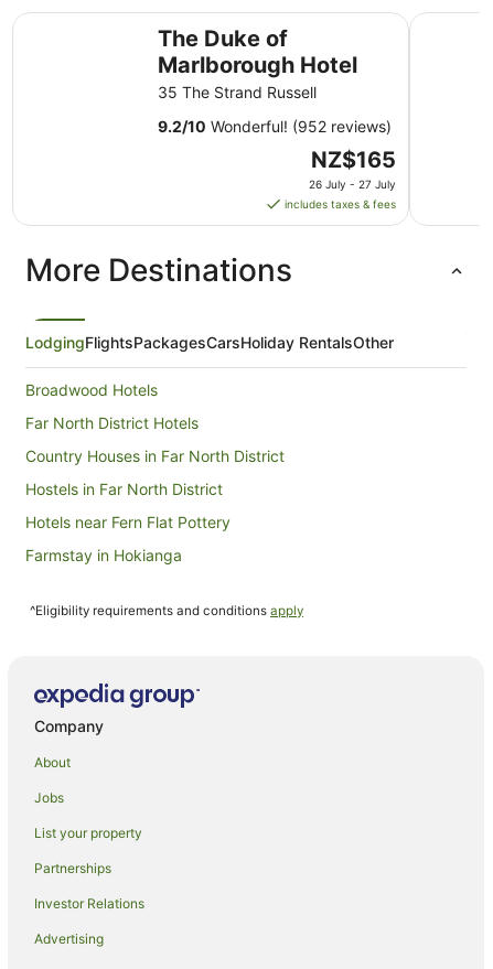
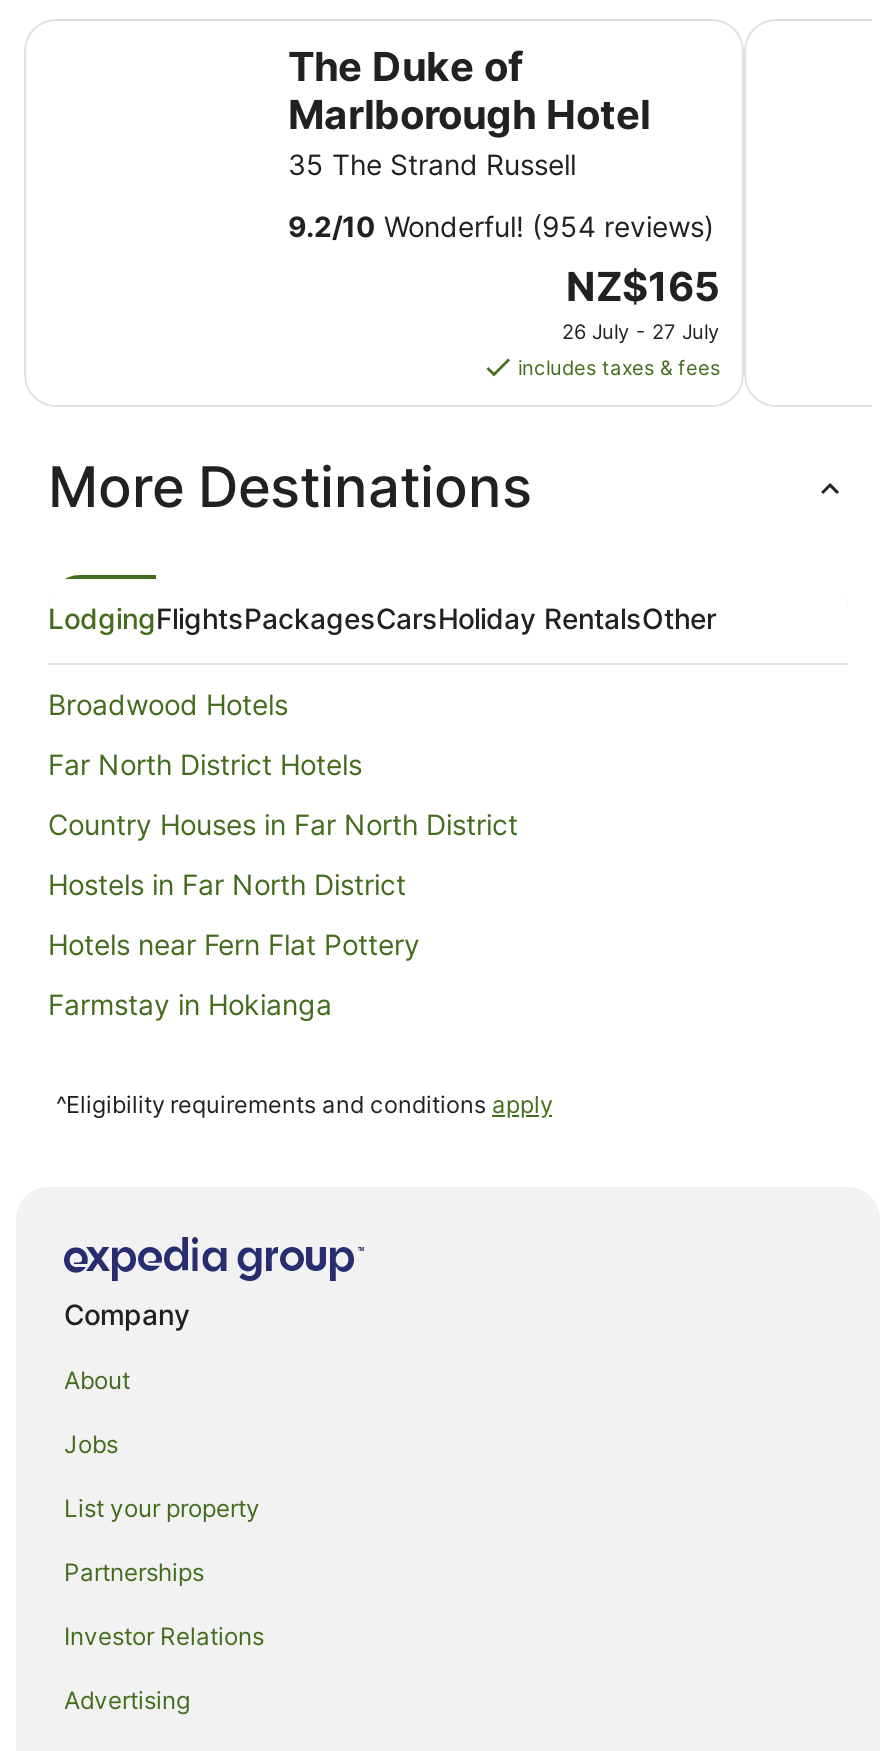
- 9.2/10 Wonderful! (952 reviews)
+ 9.2/10 Wonderful! (954 reviews)
